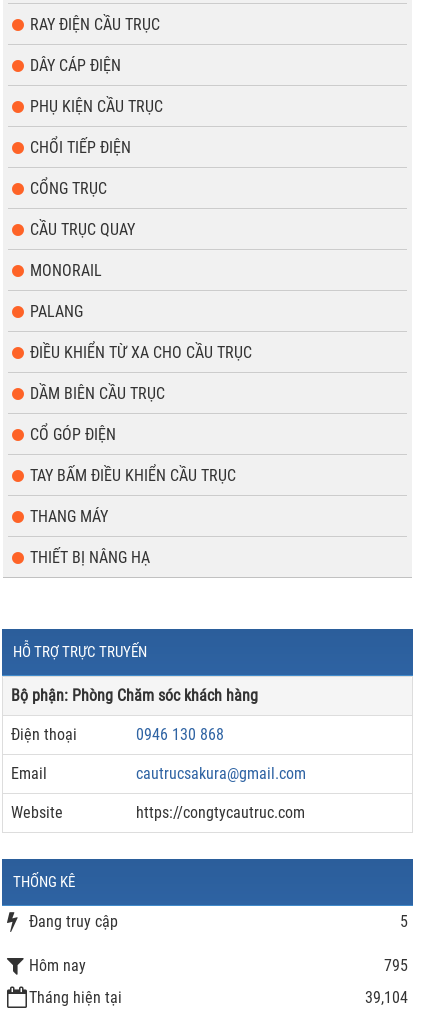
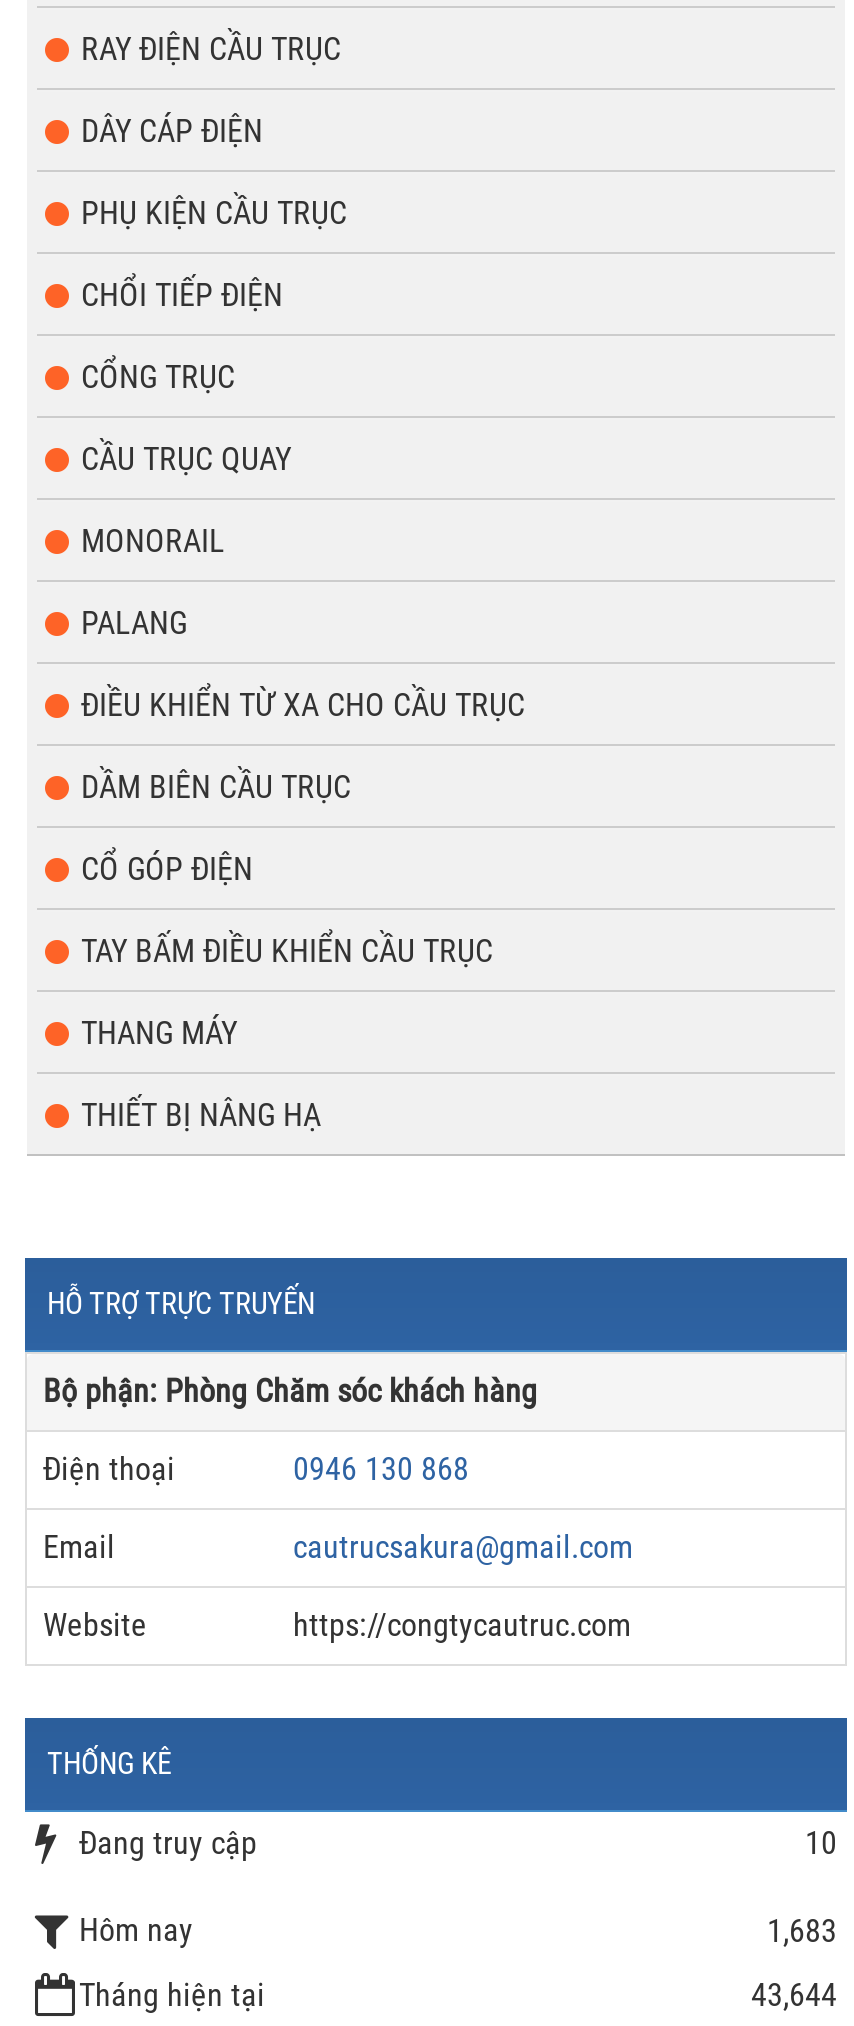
- 5
+ 10

- 795
+ 1,683

- 39,104
+ 43,644
